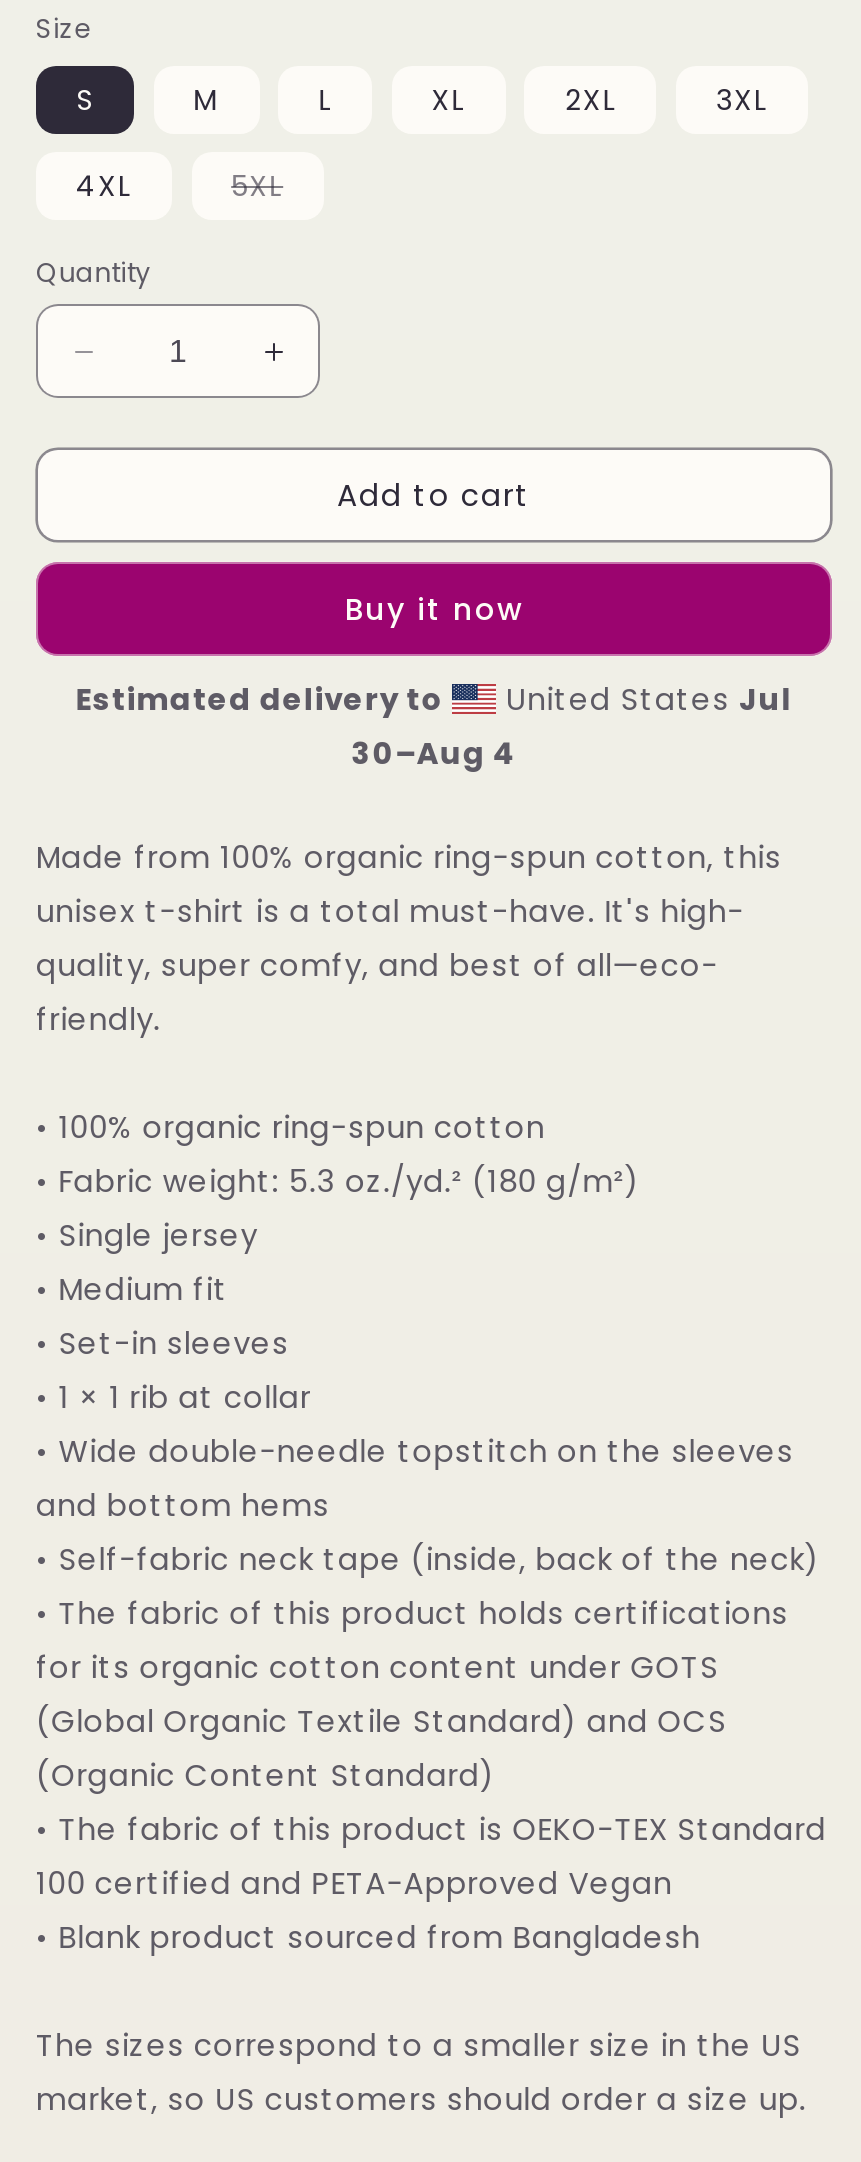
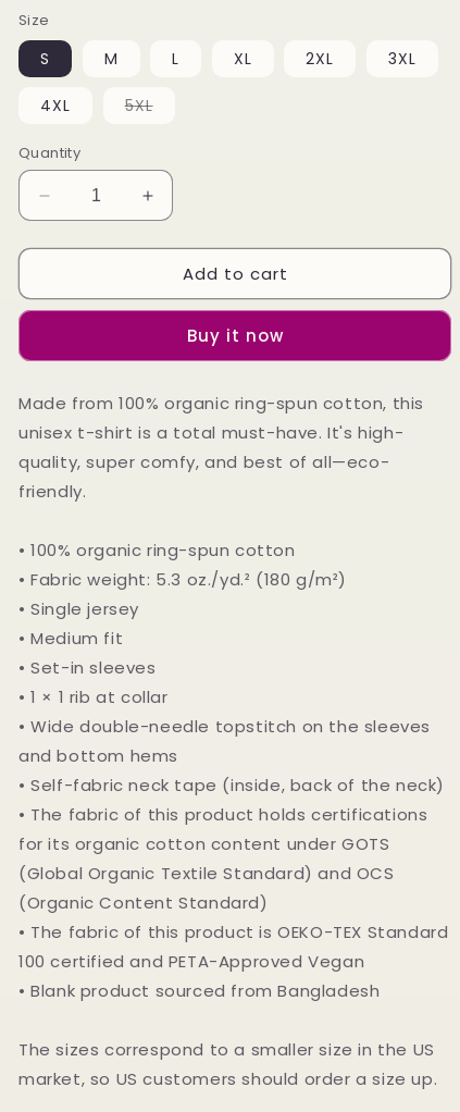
- Estimated delivery to
- United States Jul
- 30–Aug 4
